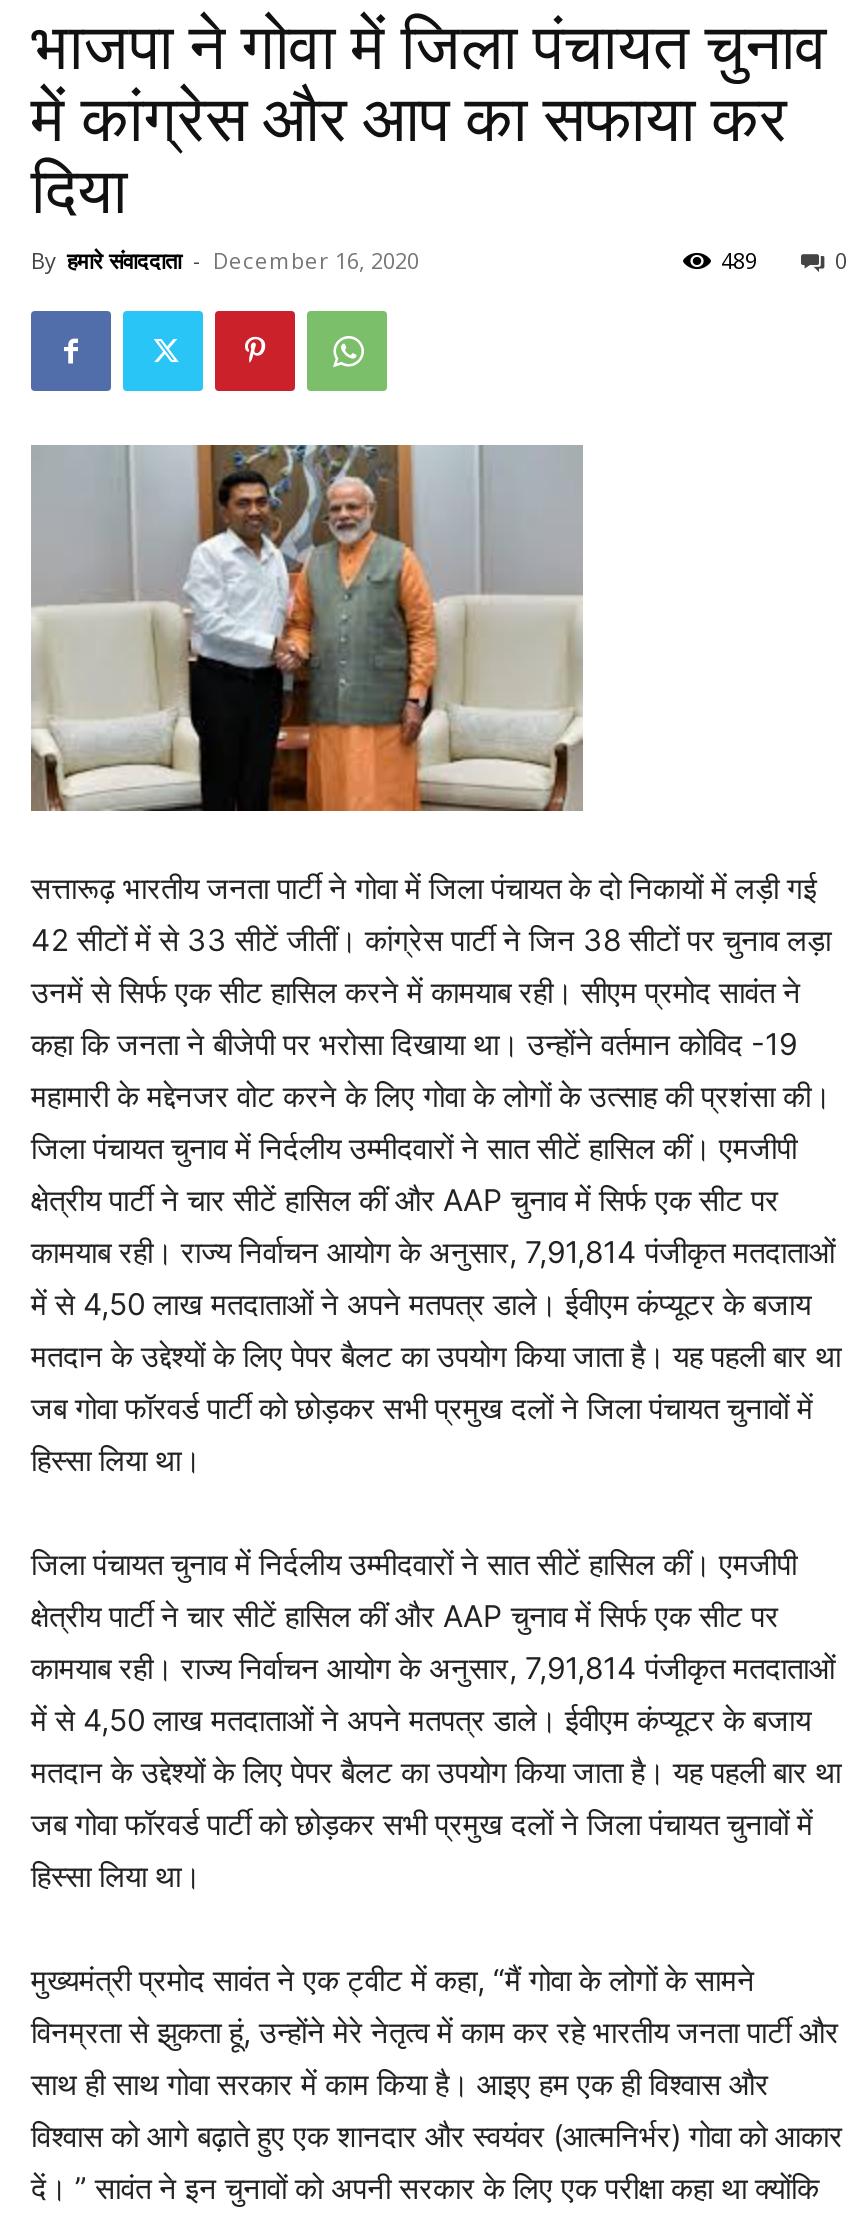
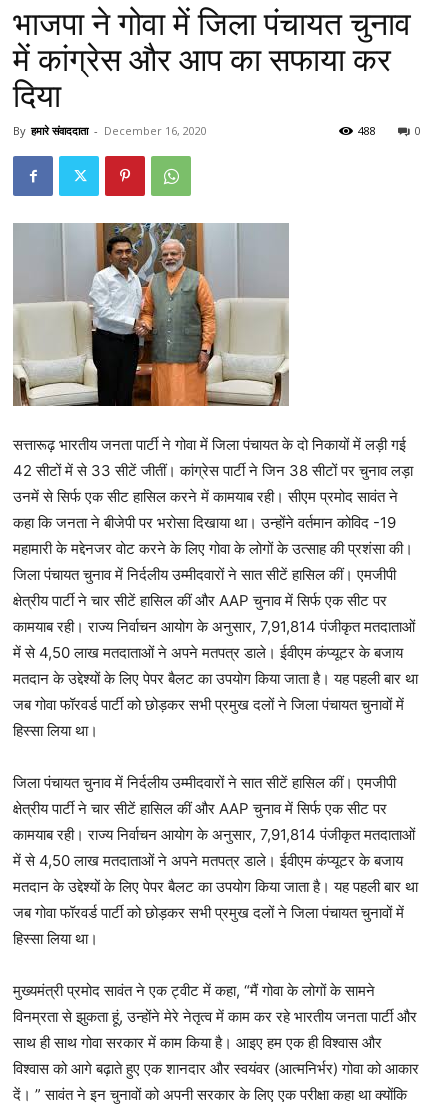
- 489
+ 488
